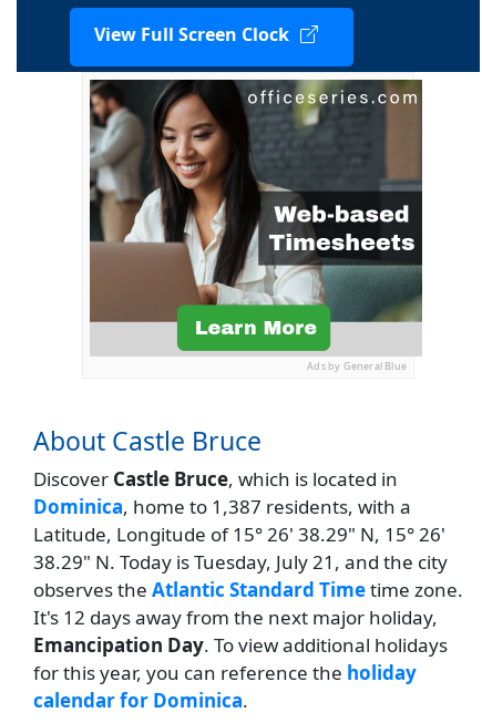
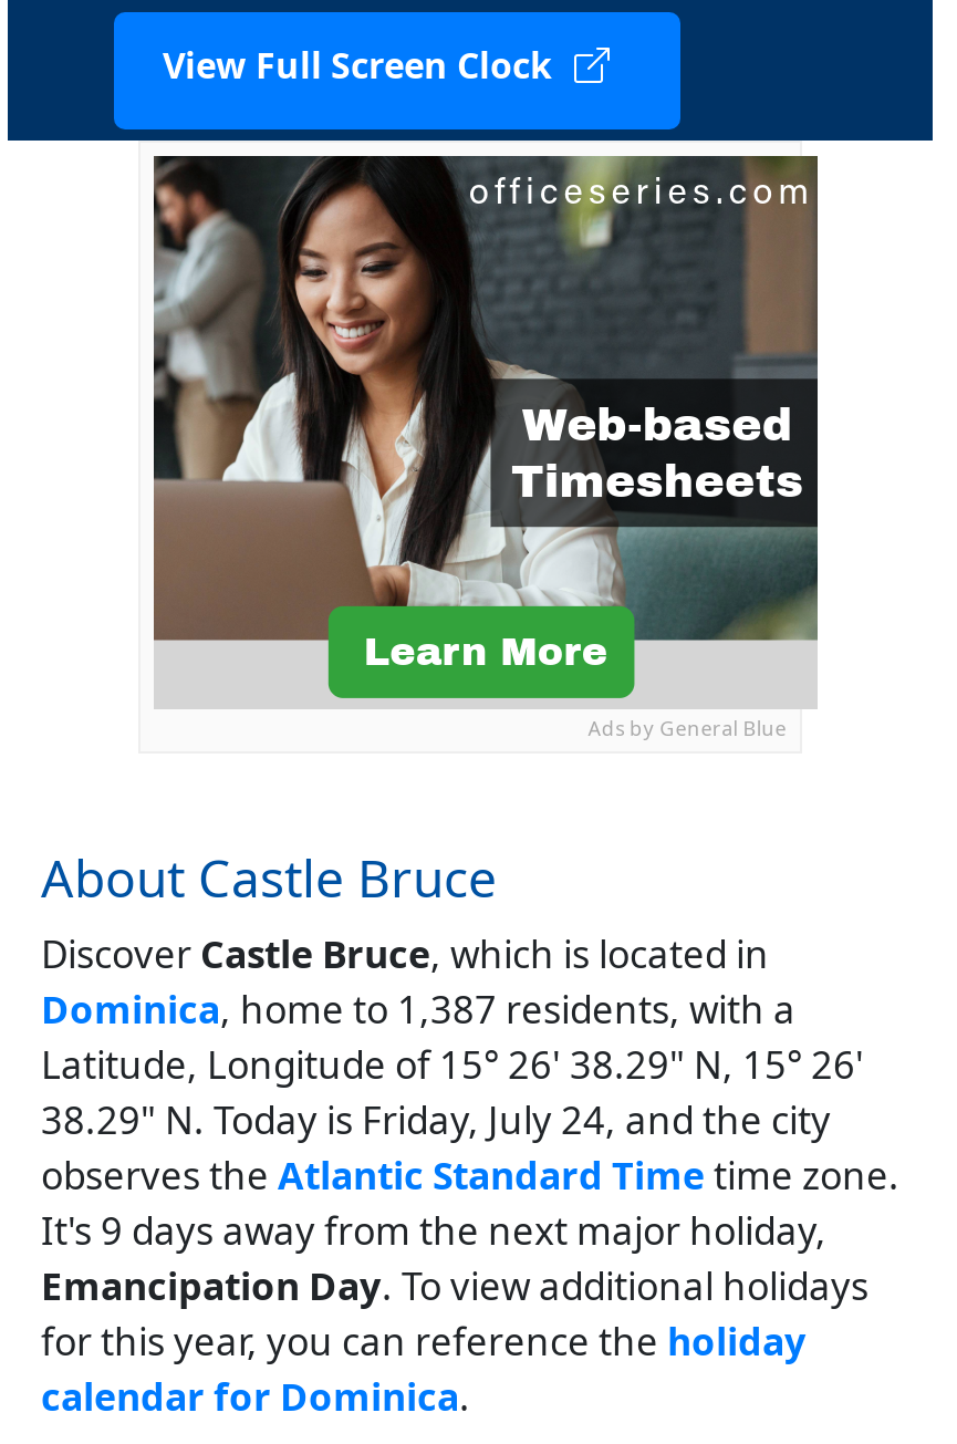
- 38.29" N. Today is Tuesday, July 21, and the city
+ 38.29" N. Today is Friday, July 24, and the city

- It's 12 days away from the next major holiday,
+ It's 9 days away from the next major holiday,
